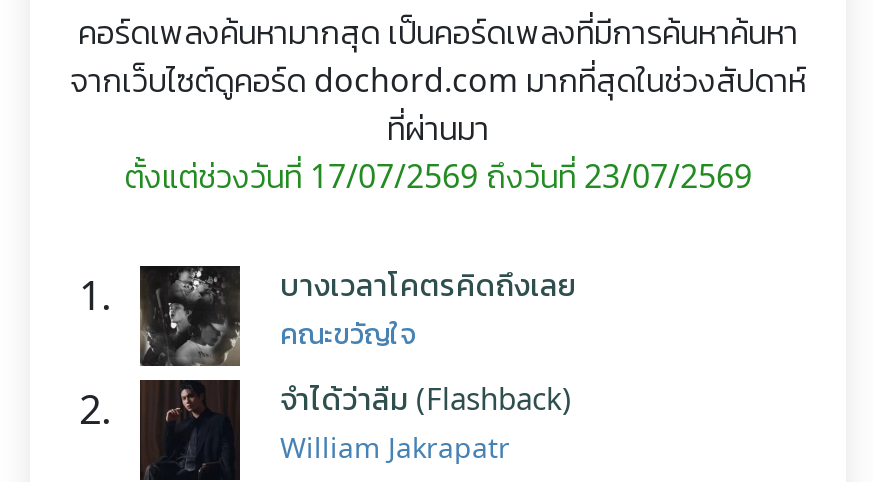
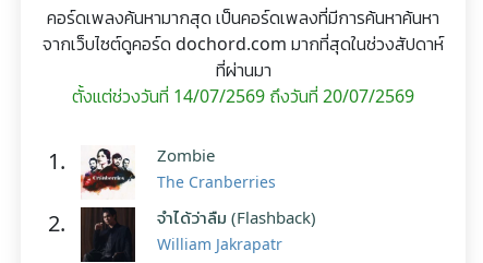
- ตั้งแต่ช่วงวันที่ 17/07/2569 ถึงวันที่ 23/07/2569
+ ตั้งแต่ช่วงวันที่ 14/07/2569 ถึงวันที่ 20/07/2569

- [image]
- บางเวลาโคตรคิดถึงเลย
- คณะขวัญใจ
+ [image]
+ Zombie
+ The Cranberries
